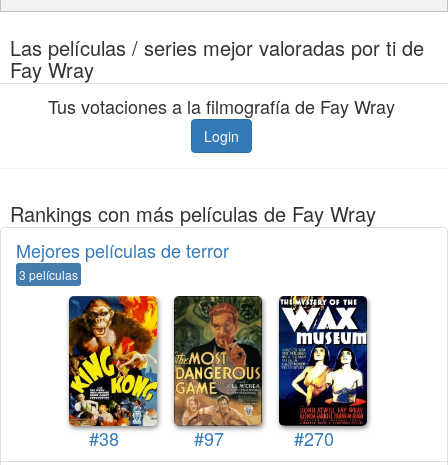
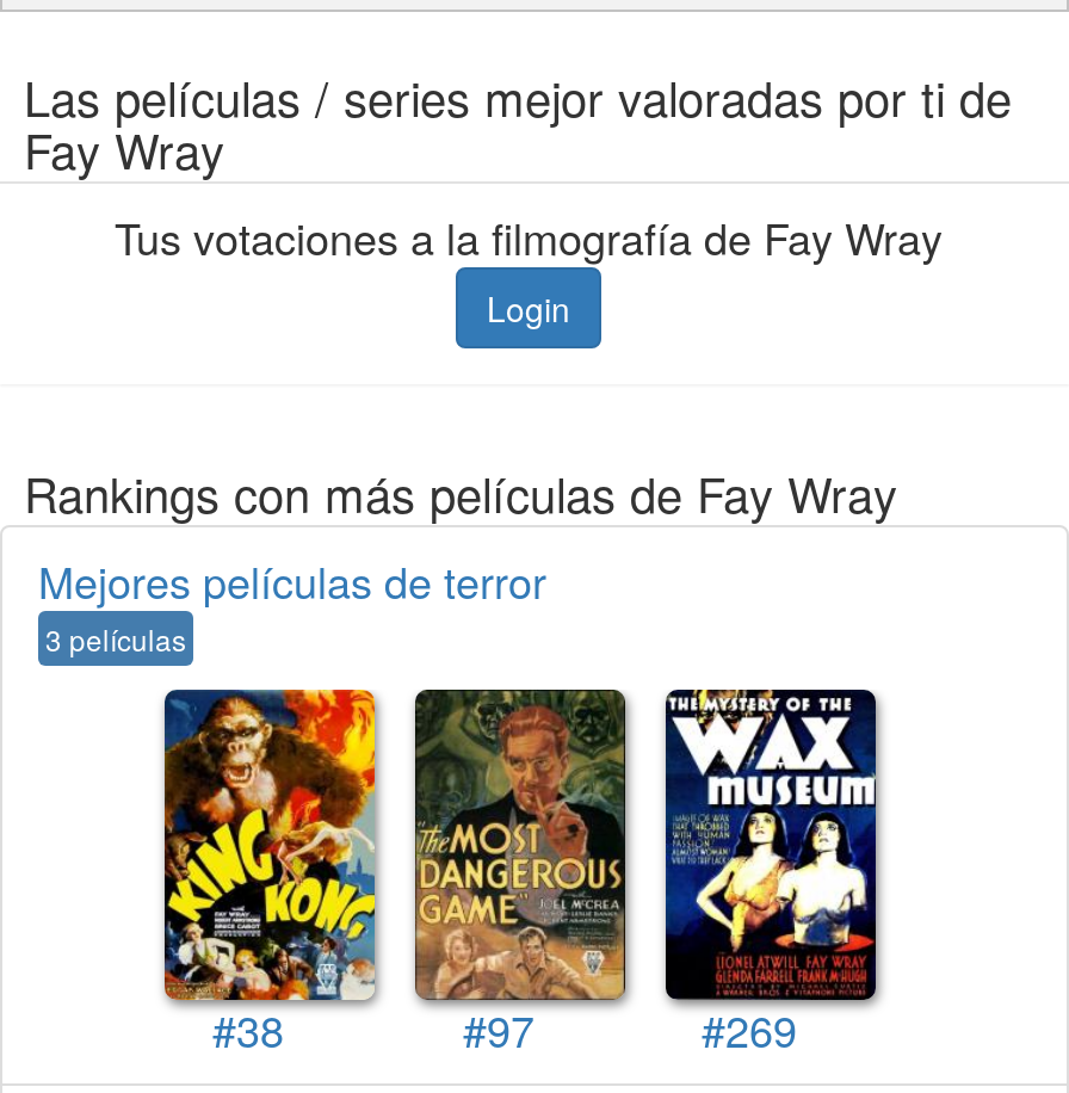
- #270
+ #269
